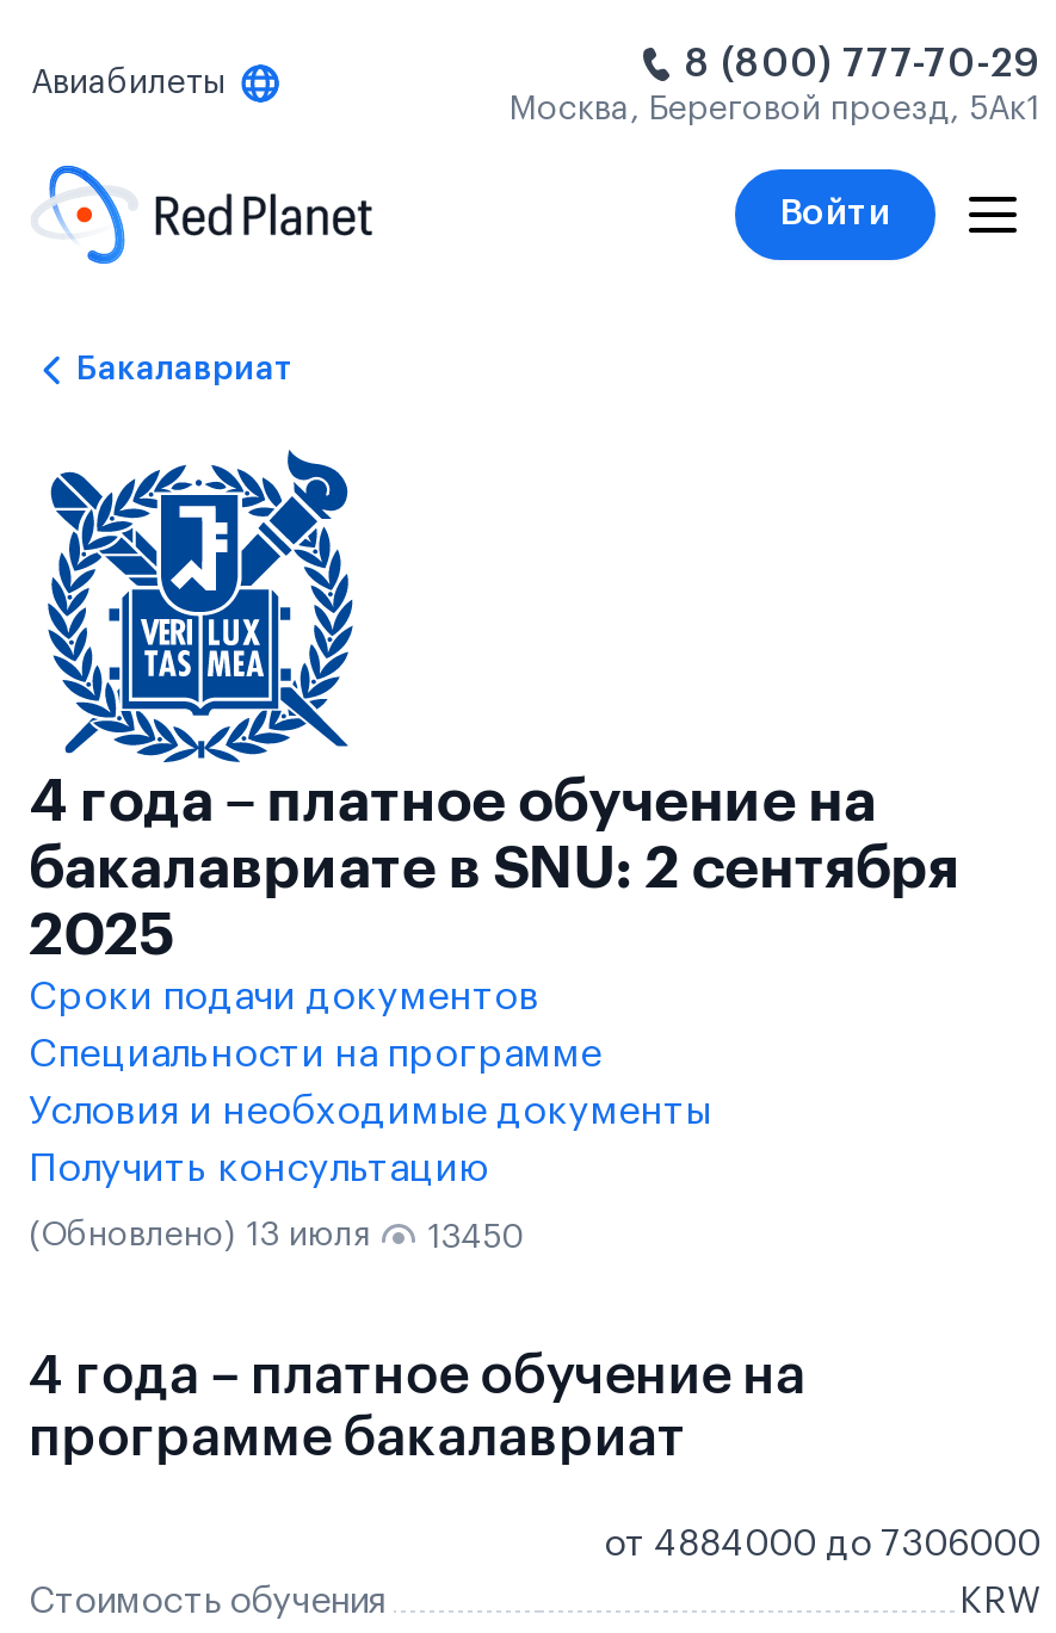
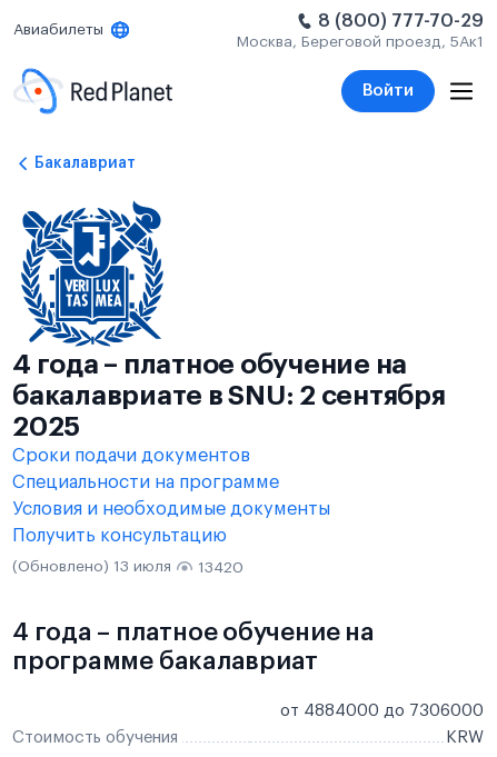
- (Обновлено) 13 июля 13450
+ (Обновлено) 13 июля 13420
